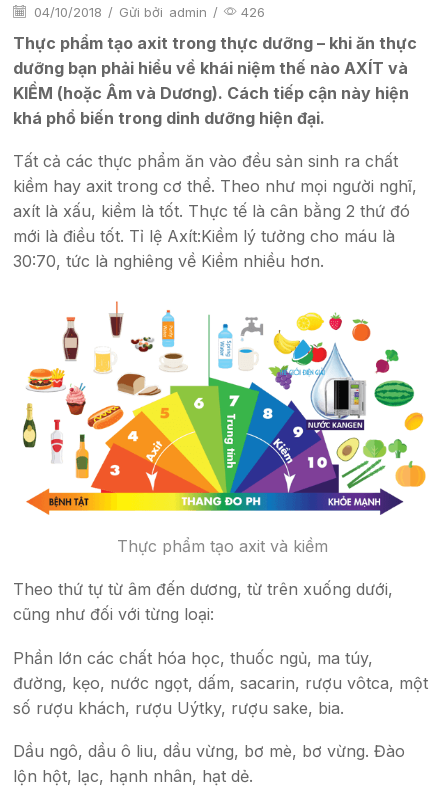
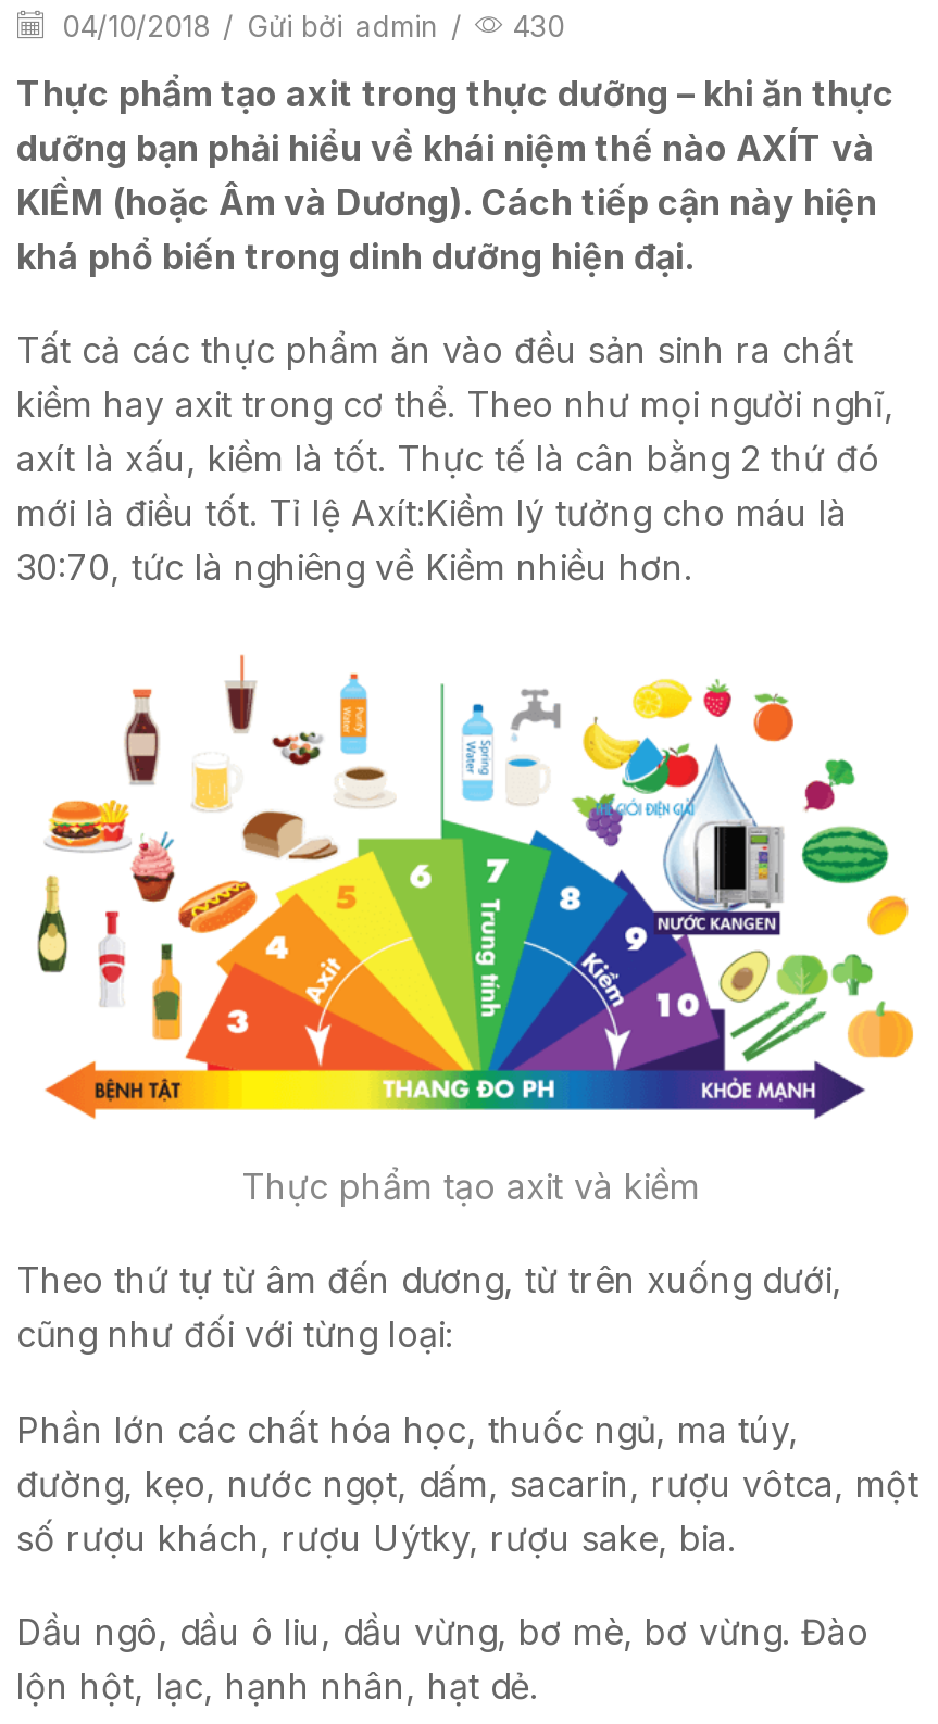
- 04/10/2018 / Gửi bởi admin / 426
+ 04/10/2018 / Gửi bởi admin / 430
